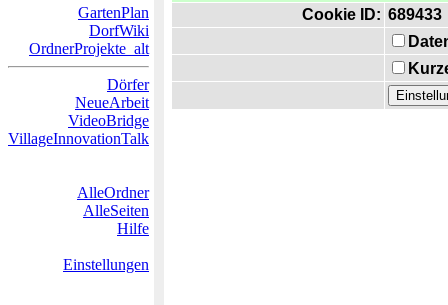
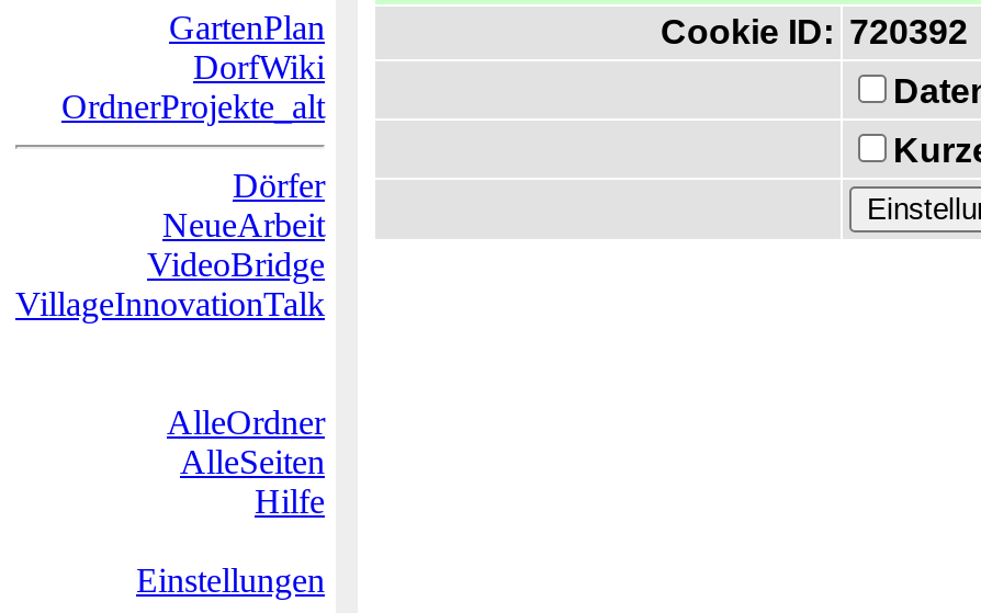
- Cookie ID: 689433
+ Cookie ID: 720392
